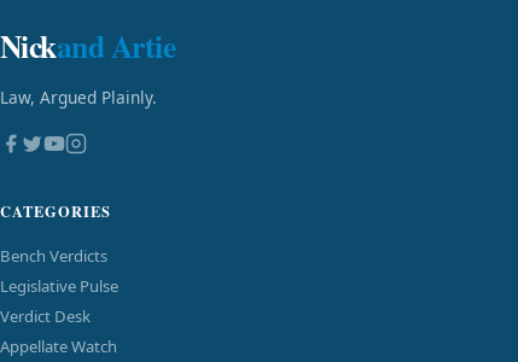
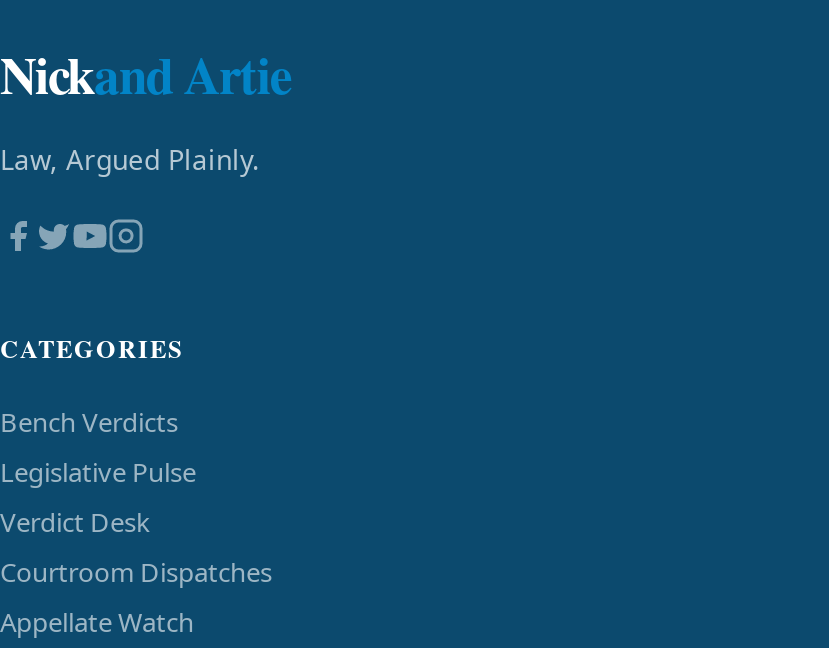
+ Courtroom Dispatches
